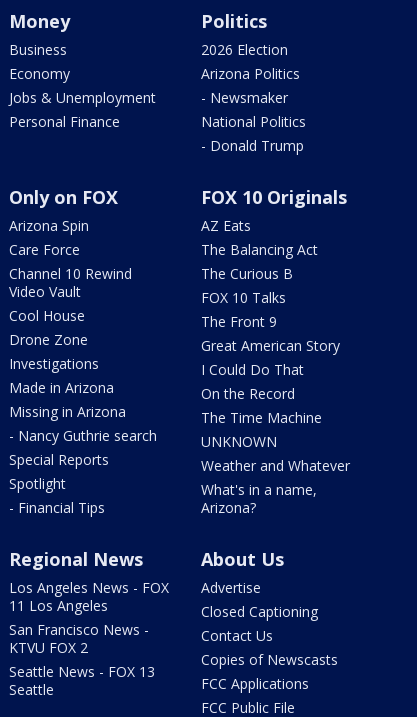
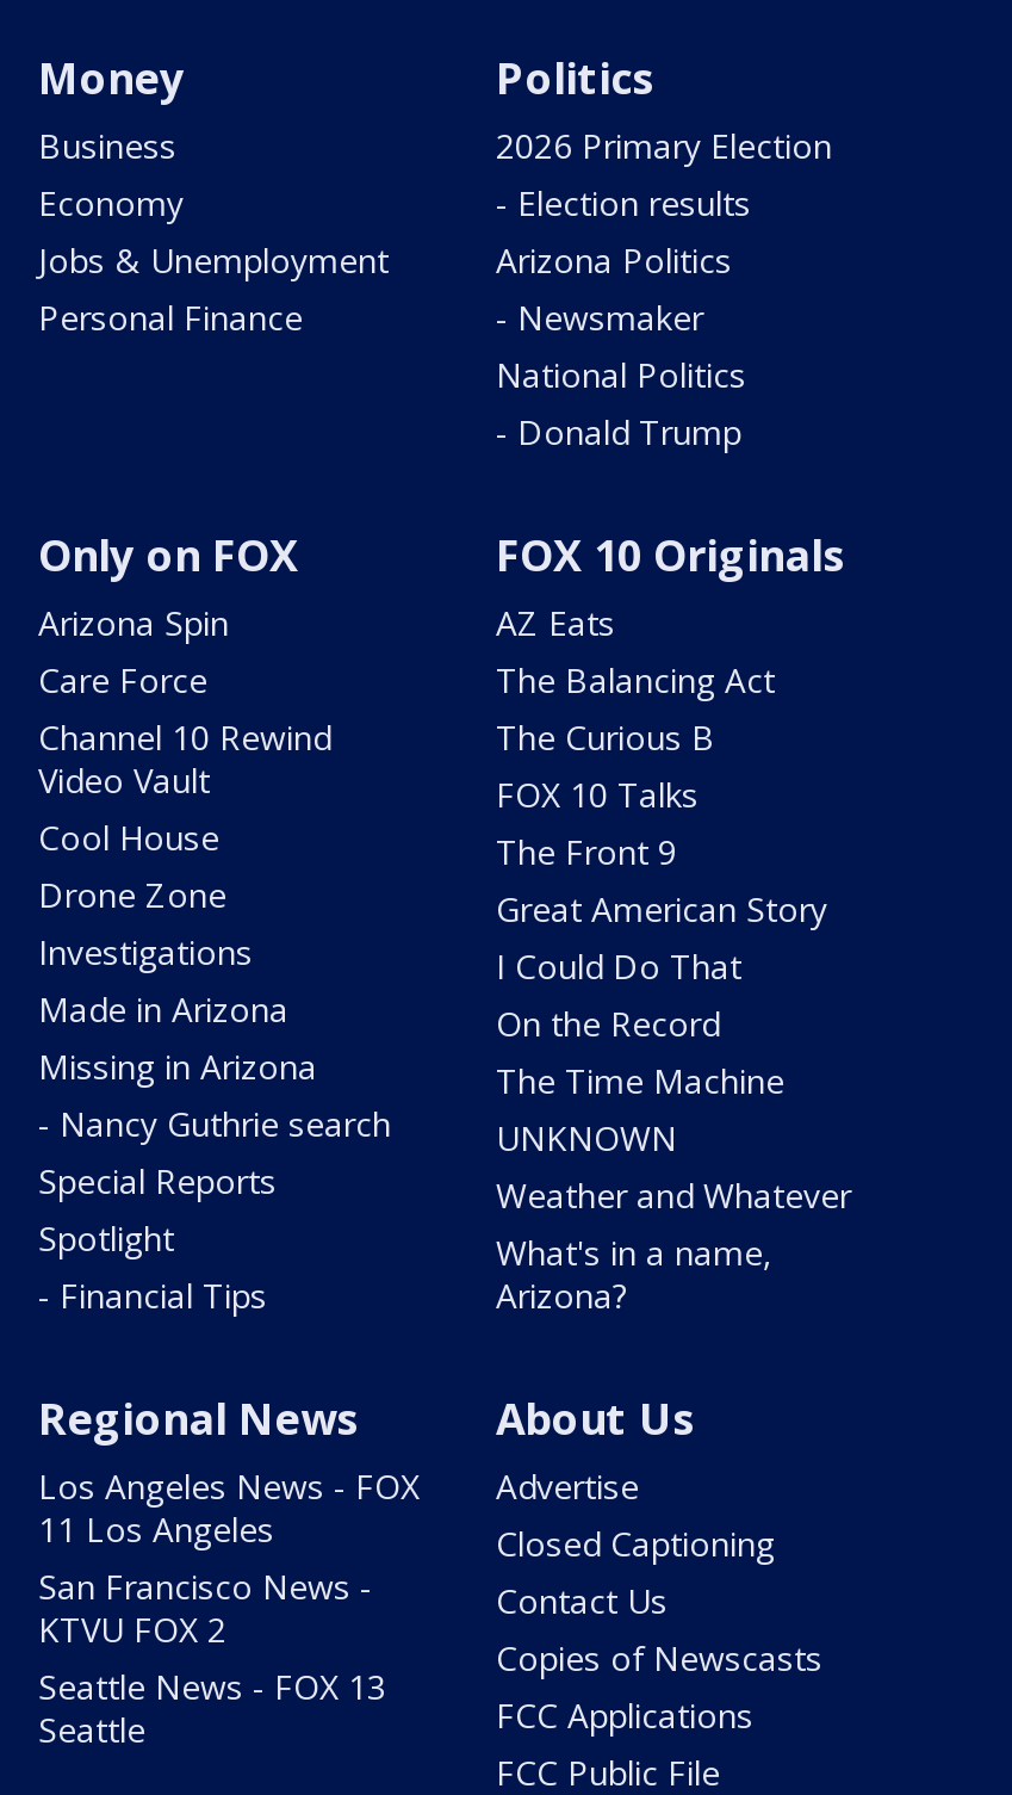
- 2026 Election
+ 2026 Primary Election
+ - Election results
